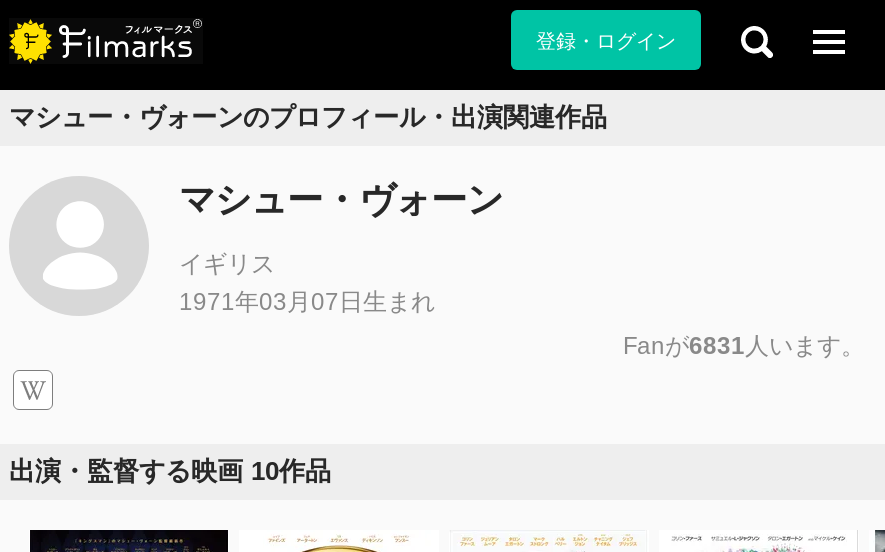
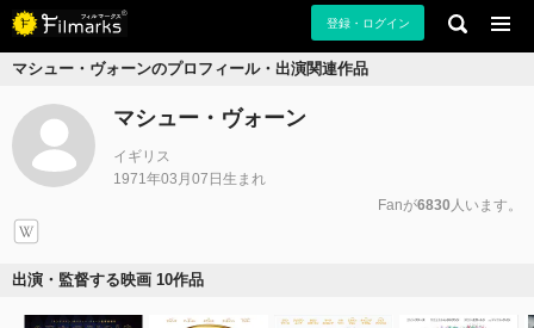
- Fanが6831人います。
+ Fanが6830人います。
